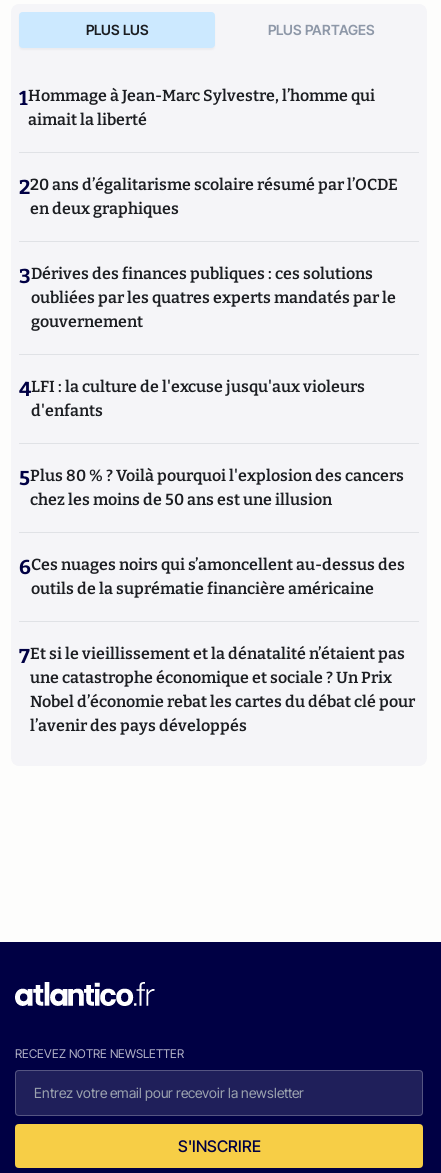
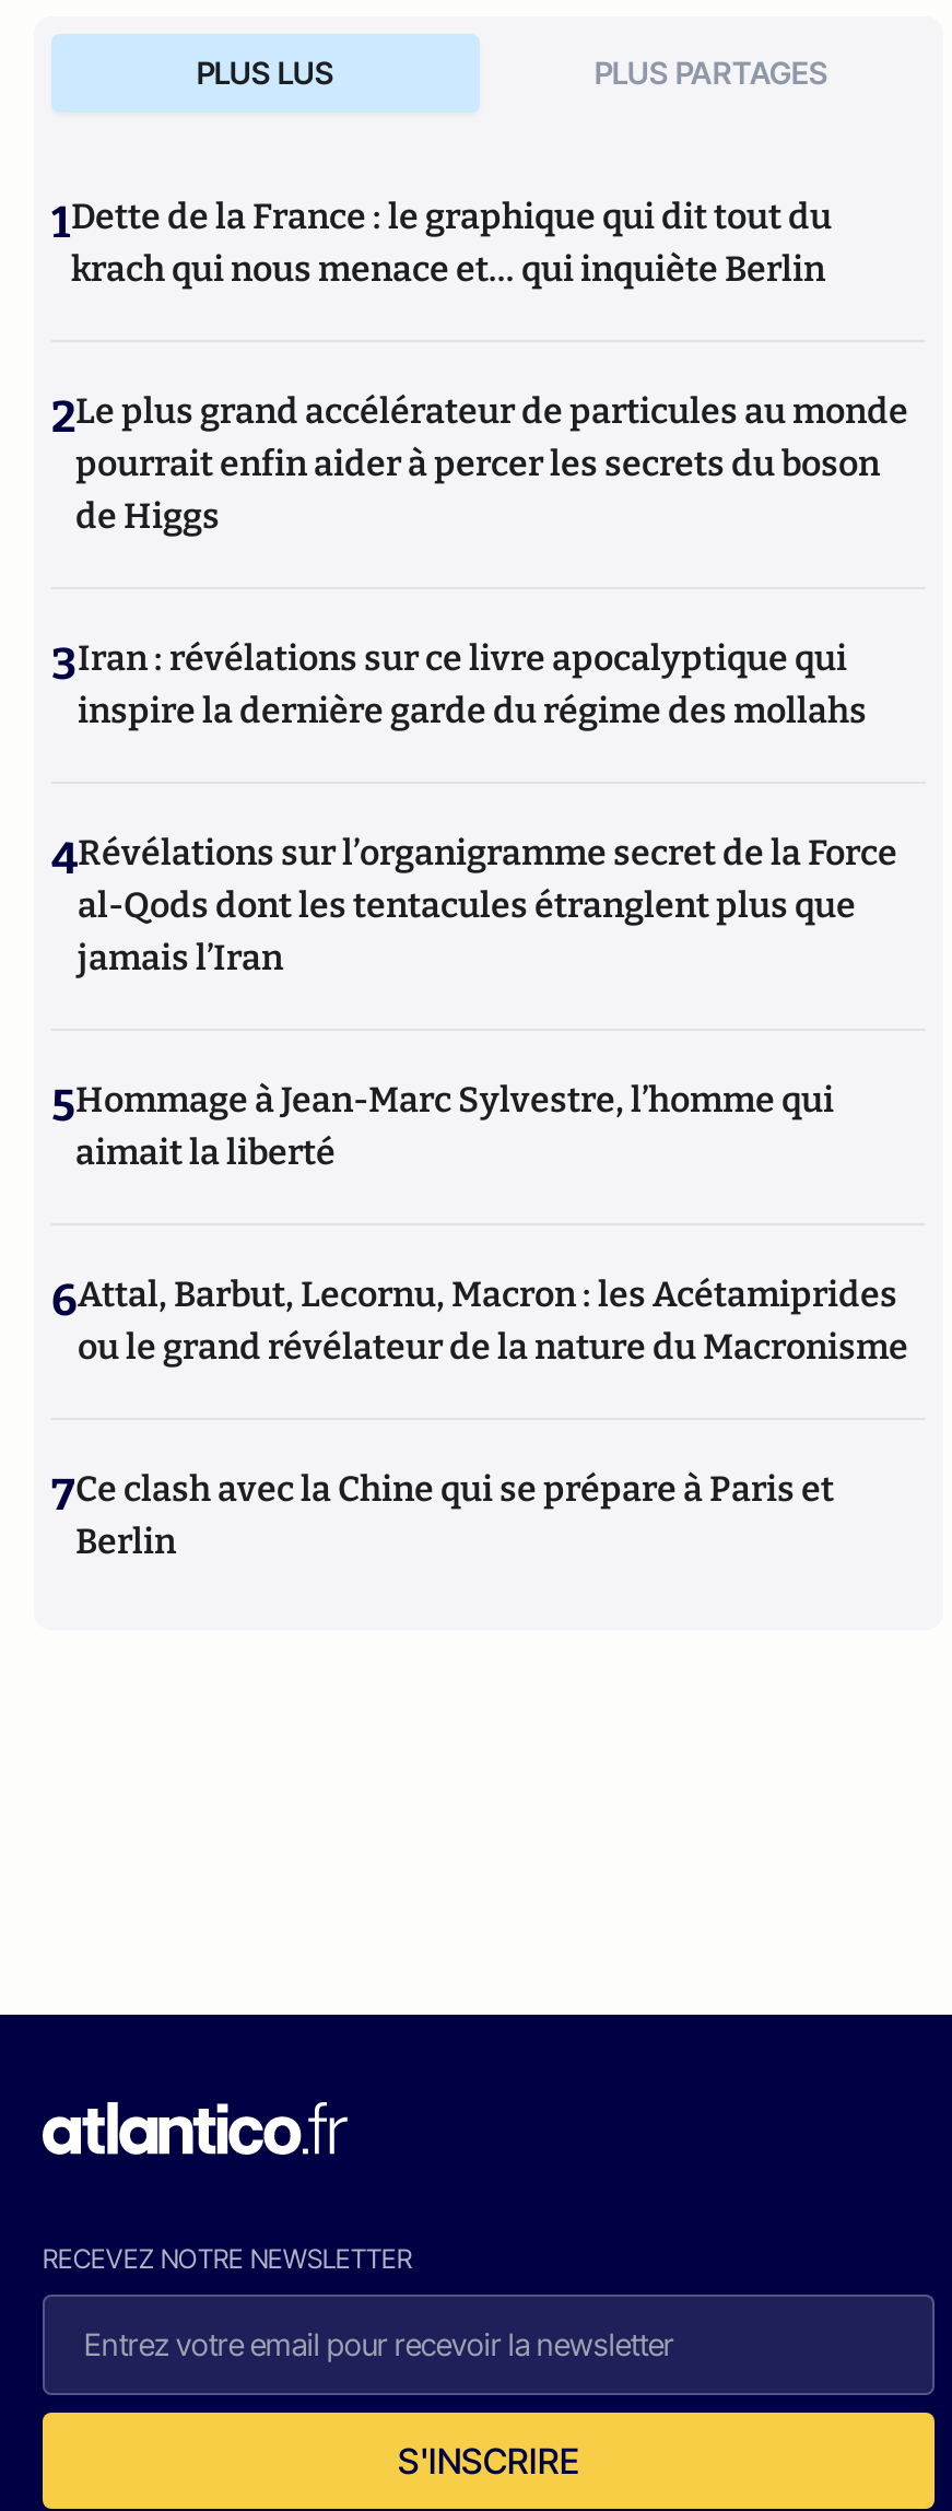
- 1Hommage à Jean-Marc Sylvestre, l’homme qui
+ 1Dette de la France : le graphique qui dit tout du
+ krach qui nous menace et… qui inquiète Berlin
+ 2Le plus grand accélérateur de particules au monde
+ pourrait enfin aider à percer les secrets du boson
+ de Higgs
+ 3Iran : révélations sur ce livre apocalyptique qui
+ inspire la dernière garde du régime des mollahs
+ 4Révélations sur l’organigramme secret de la Force
+ al-Qods dont les tentacules étranglent plus que
+ jamais l’Iran
+ 5Hommage à Jean-Marc Sylvestre, l’homme qui

moved down: aimait la liberté

- 220 ans d’égalitarisme scolaire résumé par l’OCDE
- en deux graphiques
- 3Dérives des finances publiques : ces solutions
- oubliées par les quatres experts mandatés par le
- gouvernement
- 4LFI : la culture de l'excuse jusqu'aux violeurs
- d'enfants
- 5Plus 80 % ? Voilà pourquoi l'explosion des cancers
- chez les moins de 50 ans est une illusion
- 6Ces nuages noirs qui s’amoncellent au-dessus des
- outils de la suprématie financière américaine
- 7Et si le vieillissement et la dénatalité n’étaient pas
- une catastrophe économique et sociale ? Un Prix
- Nobel d’économie rebat les cartes du débat clé pour
- l’avenir des pays développés
+ 6Attal, Barbut, Lecornu, Macron : les Acétamiprides
+ ou le grand révélateur de la nature du Macronisme
+ 7Ce clash avec la Chine qui se prépare à Paris et
+ Berlin
